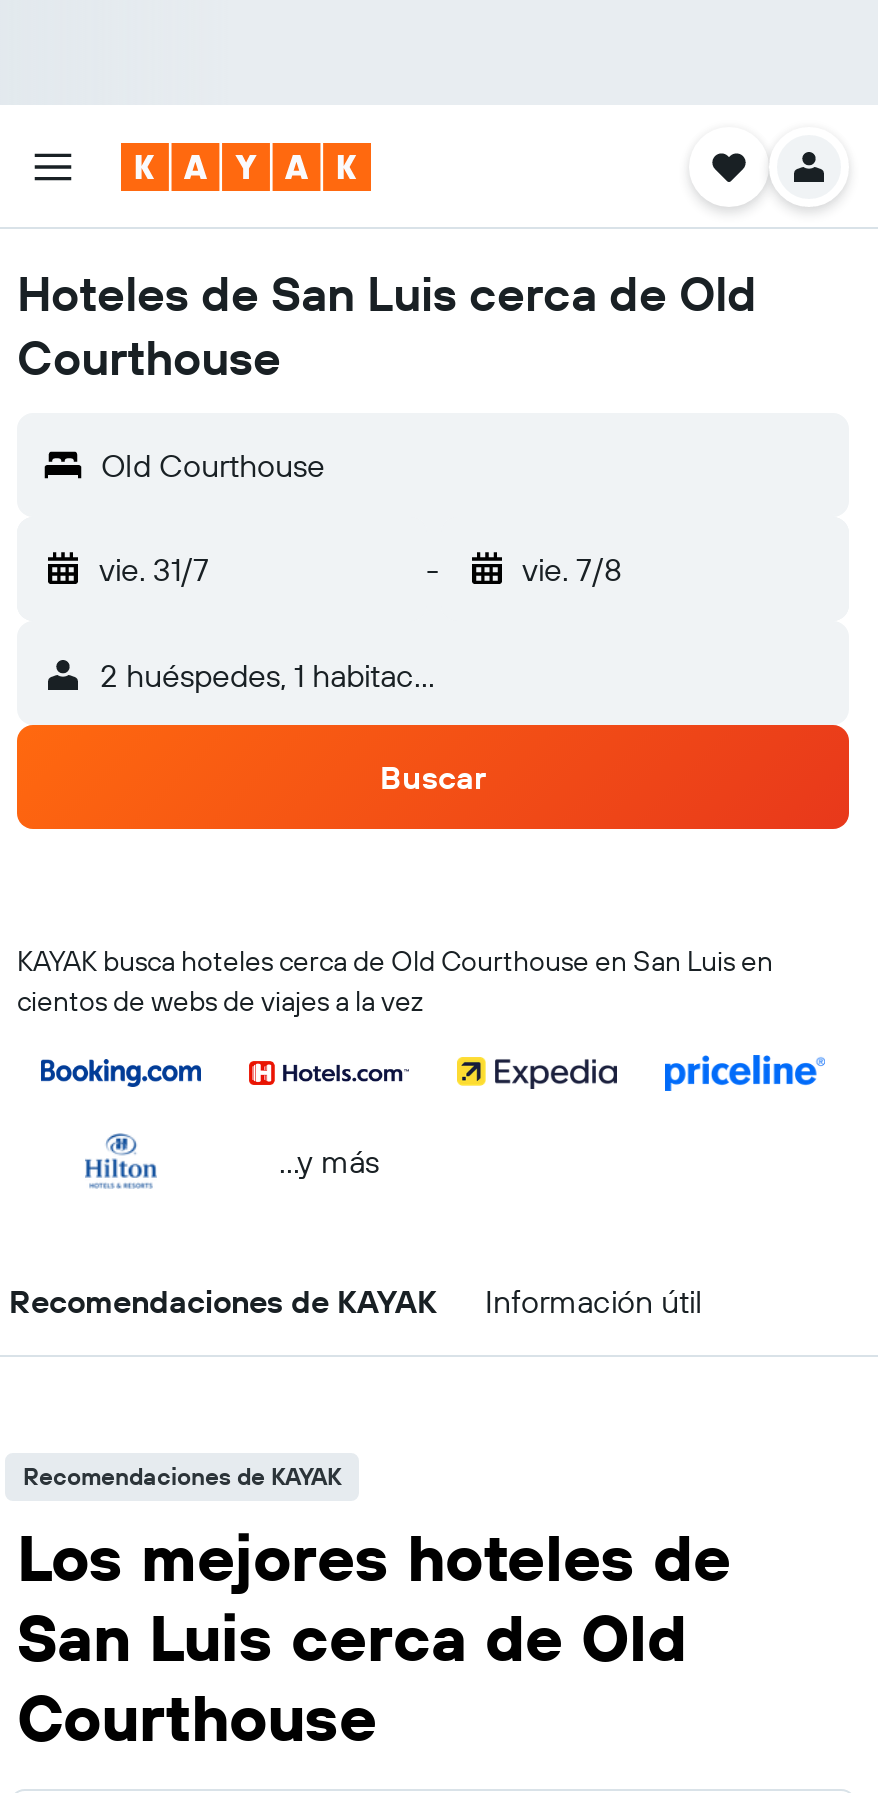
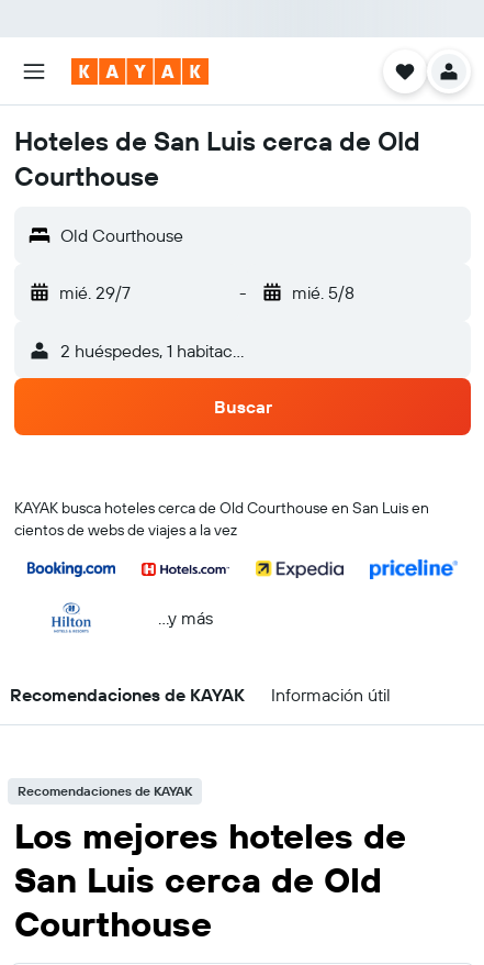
- vie. 31/7
+ mié. 29/7

- vie. 7/8
+ mié. 5/8
